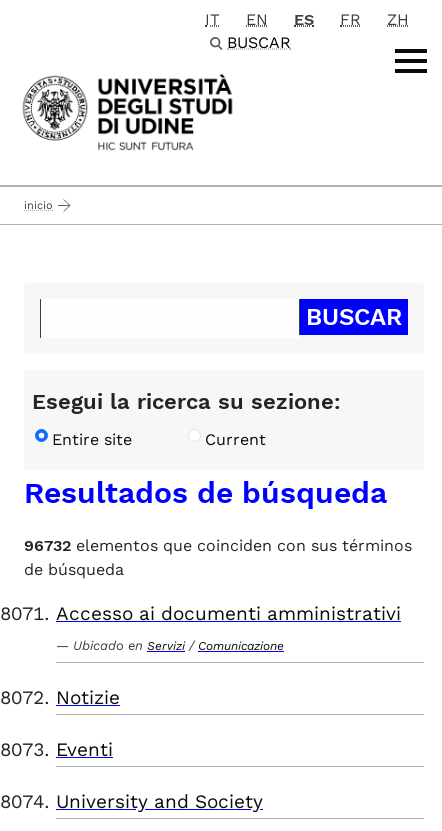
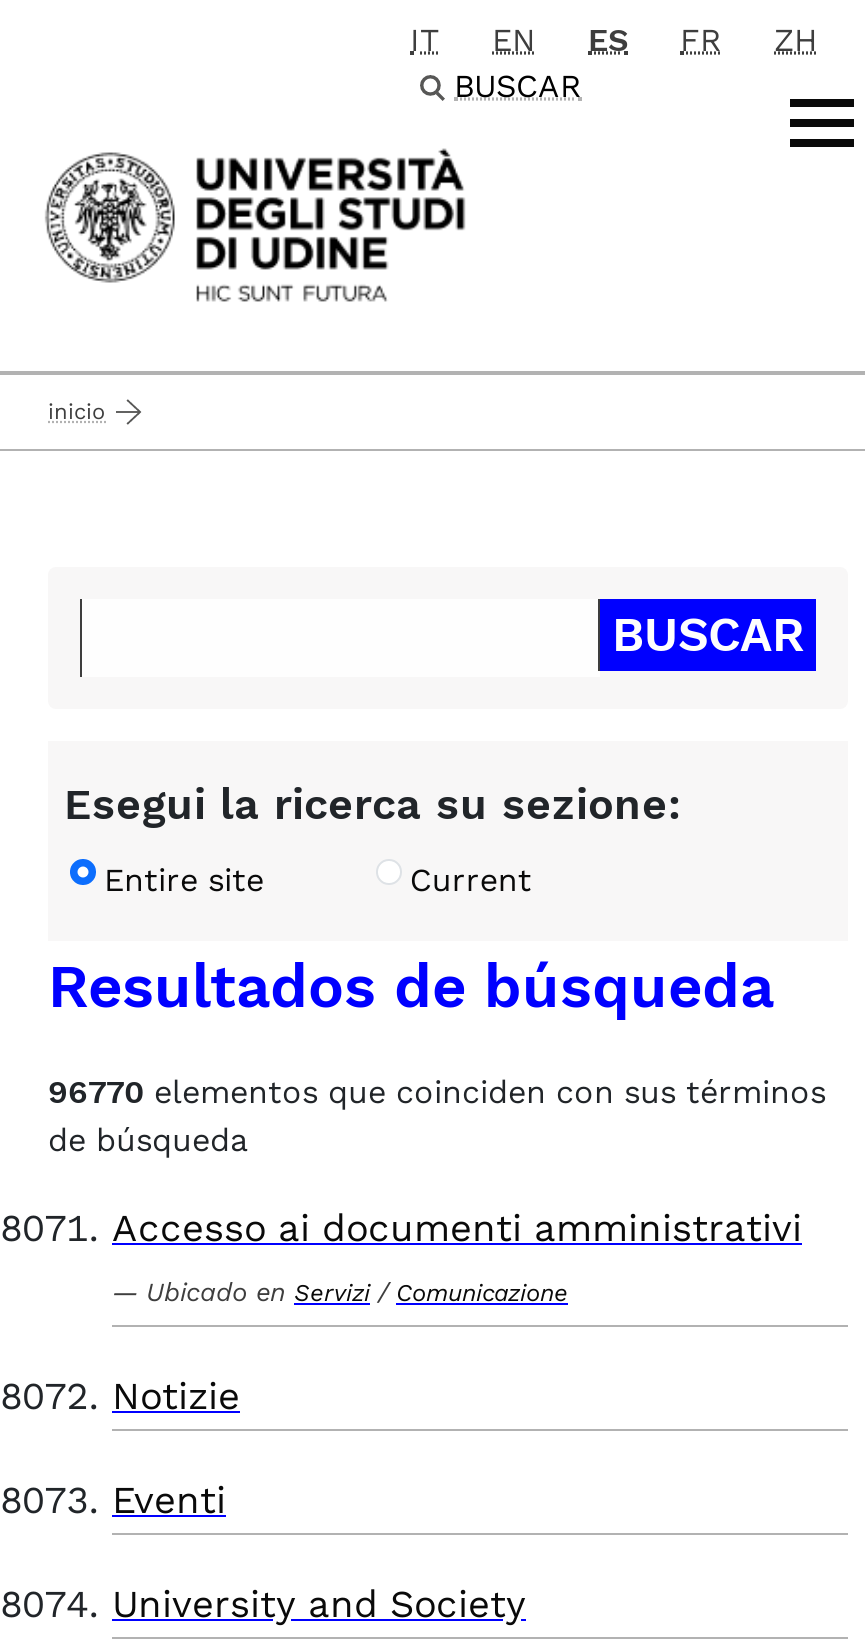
- 96732 elementos que coinciden con sus términos
+ 96770 elementos que coinciden con sus términos
